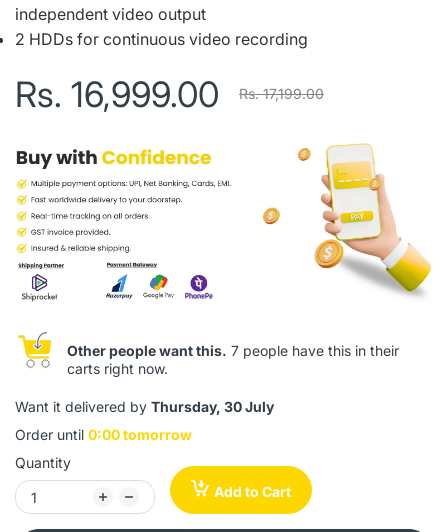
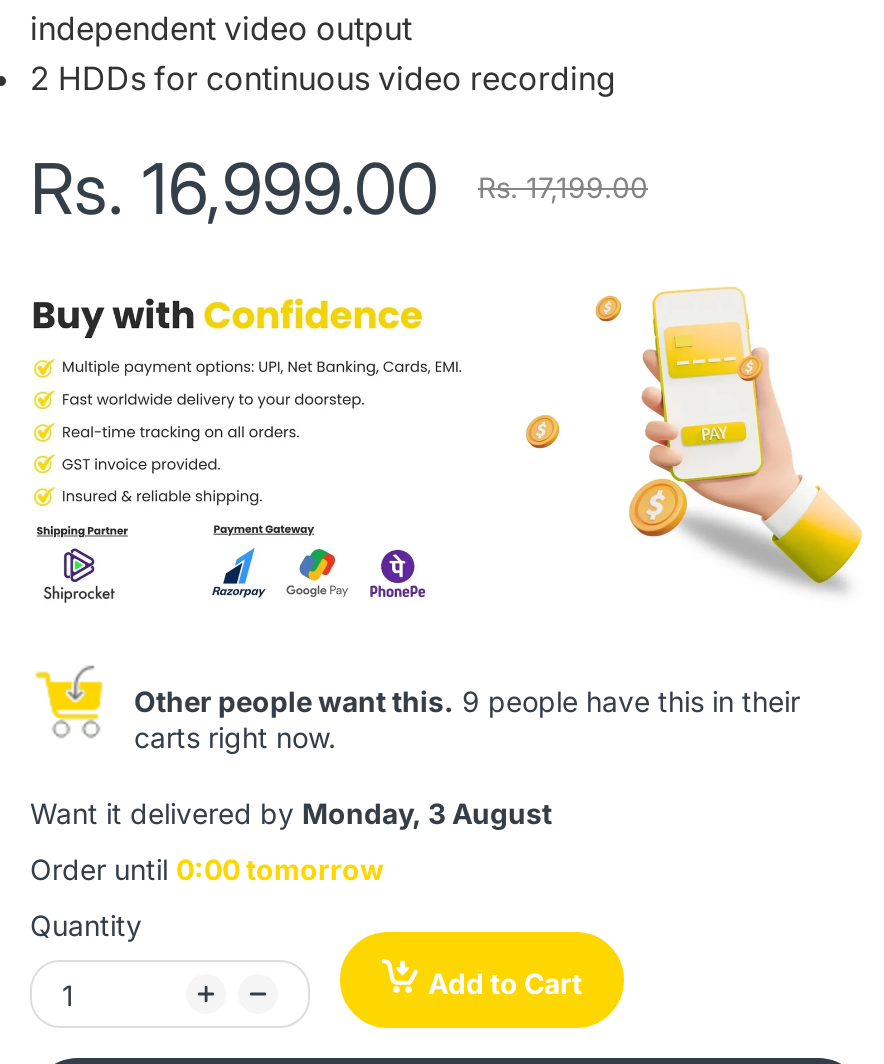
- Other people want this. 7 people have this in their
+ Other people want this. 9 people have this in their

- Want it delivered by Thursday, 30 July
+ Want it delivered by Monday, 3 August
